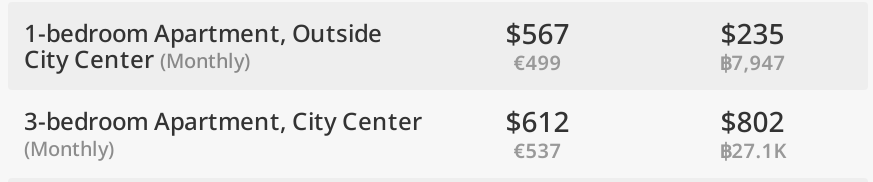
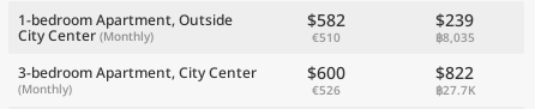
- $567
+ $582

- $235
+ $239

- €499
+ €510

- ฿7,947
+ ฿8,035

- $612
- €537
+ $600
+ €526

- $802
- ฿27.1K
+ $822
+ ฿27.7K
